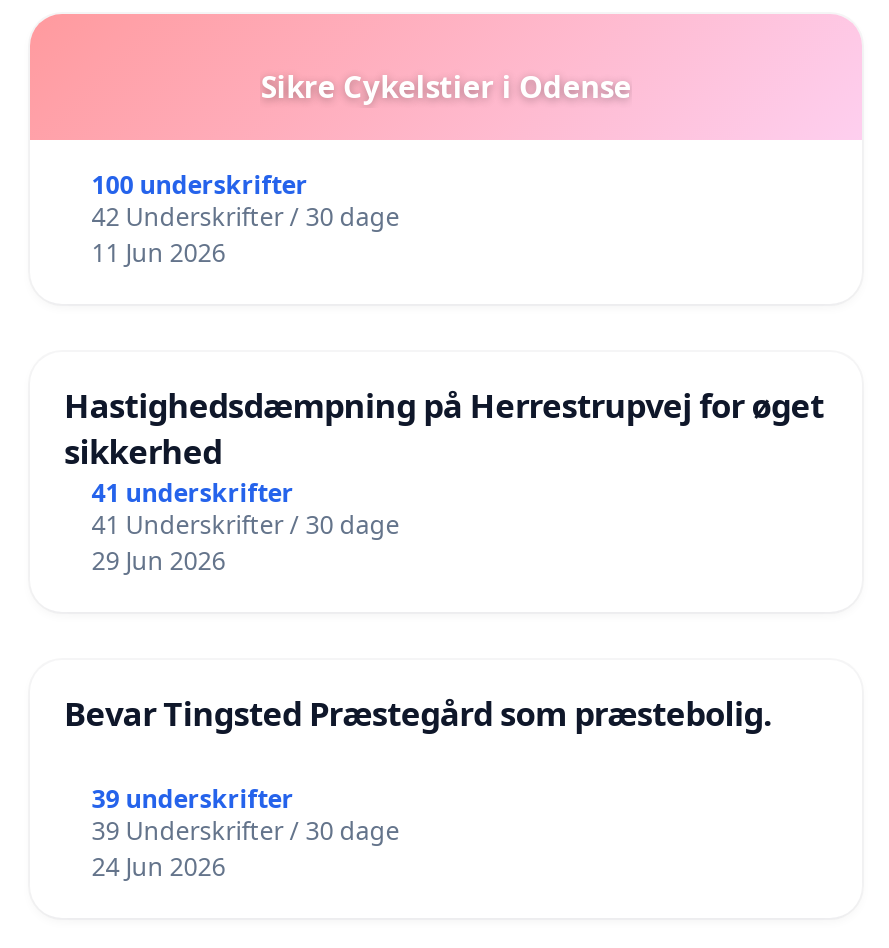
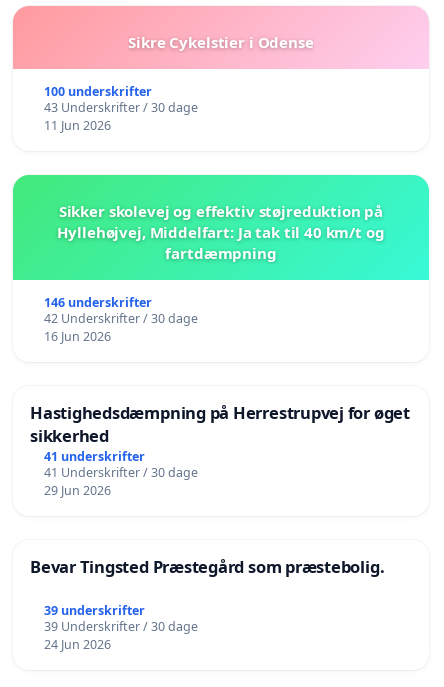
moved down: 42 Underskrifter / 30 dage

+ 43 Underskrifter / 30 dage

+ [image]
+ Sikker skolevej og effektiv støjreduktion på
+ Hyllehøjvej, Middelfart: Ja tak til 40 km/t og
+ fartdæmpning
+ 146 underskrifter
+ 16 Jun 2026
